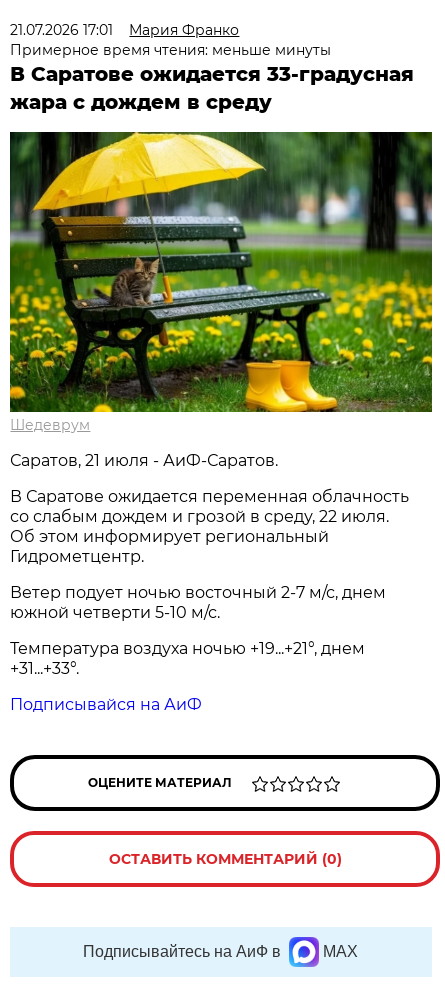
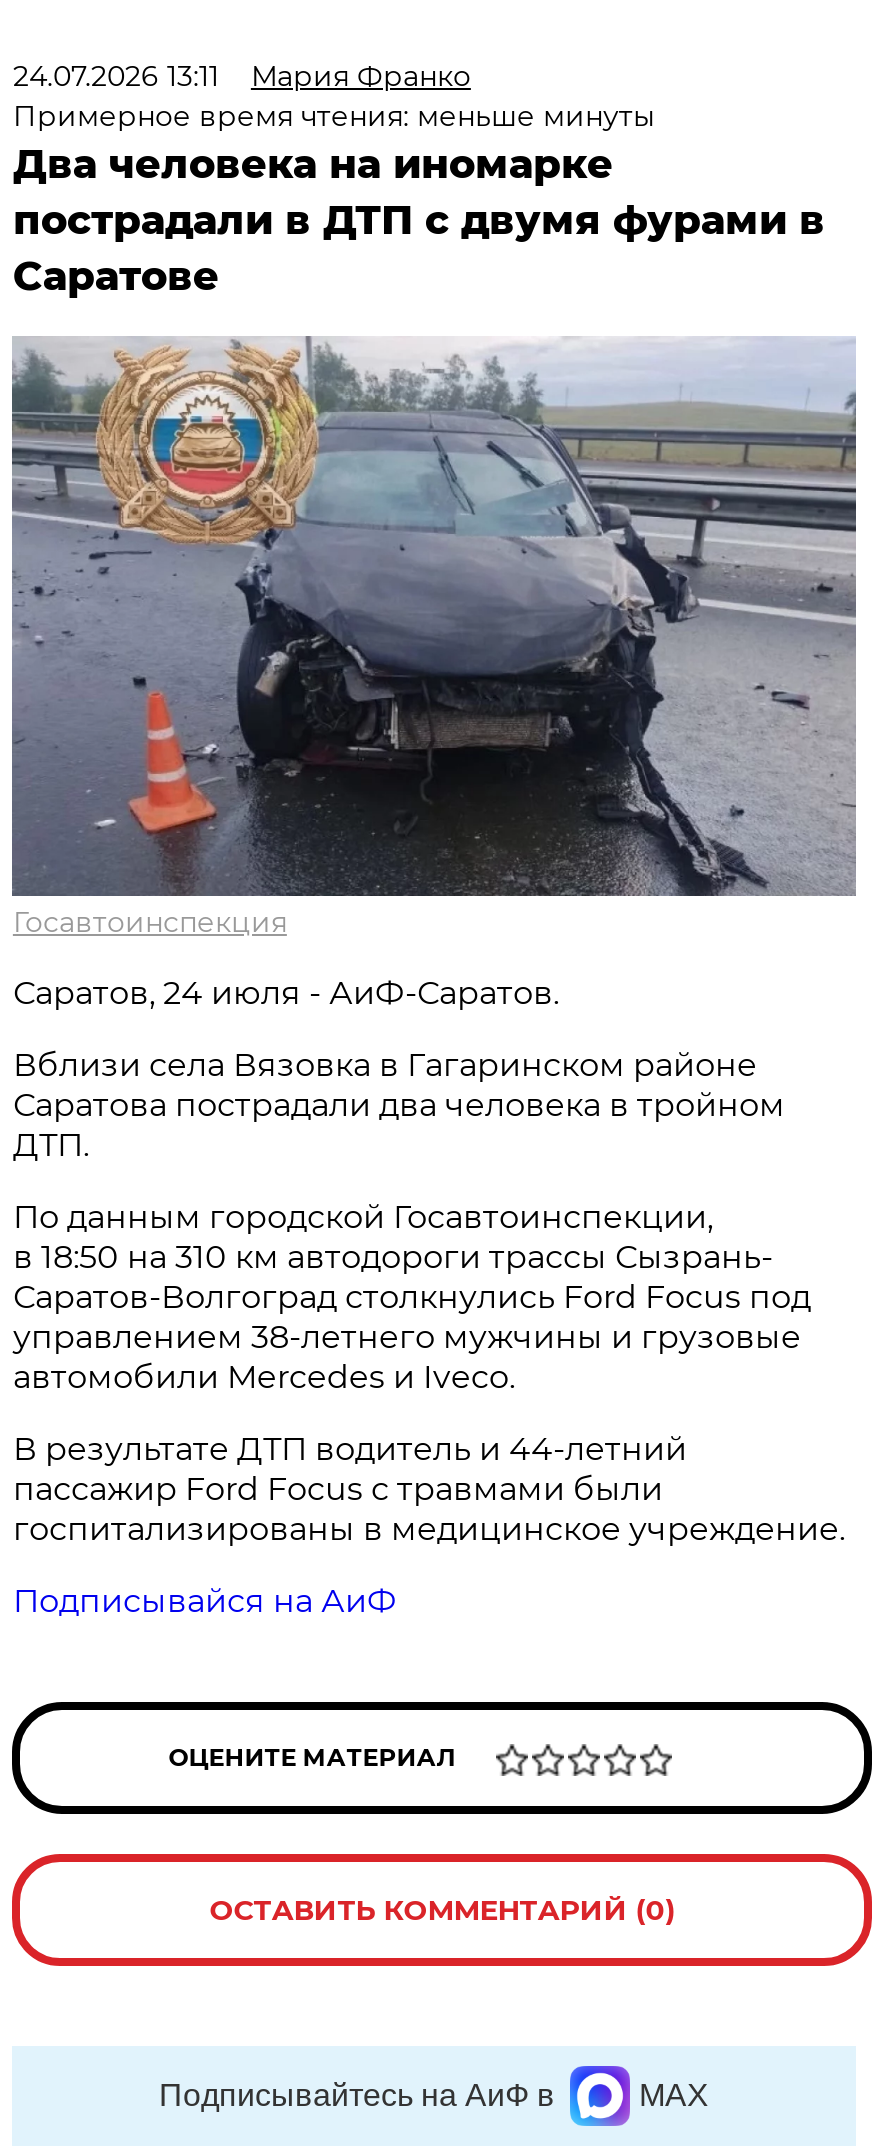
- 21.07.2026 17:01 Мария Франко
+ 24.07.2026 13:11 Мария Франко

- В Саратове ожидается 33-градусная
- жара с дождем в среду
+ Два человека на иномарке
+ пострадали в ДТП с двумя фурами в
+ Саратове

- [image]
- Шедеврум
+ [image]
+ Госавтоинспекция

- Саратов, 21 июля - АиФ-Саратов.
+ Саратов, 24 июля - АиФ-Саратов.

- В Саратове ожидается переменная облачность
- со слабым дождем и грозой в среду, 22 июля.
- Об этом информирует региональный
- Гидрометцентр.
+ Вблизи села Вязовка в Гагаринском районе
+ Саратова пострадали два человека в тройном
+ ДТП.

- Ветер подует ночью восточный 2-7 м/с, днем
- южной четверти 5-10 м/с.
+ По данным городской Госавтоинспекции,
+ в 18:50 на 310 км автодороги трассы Сызрань-
+ Саратов-Волгоград столкнулись Ford Focus под
+ управлением 38-летнего мужчины и грузовые
+ автомобили Mercedes и Iveco.

- Температура воздуха ночью +19...+21°, днем
- +31...+33°.
+ В результате ДТП водитель и 44-летний
+ пассажир Ford Focus с травмами были
+ госпитализированы в медицинское учреждение.
